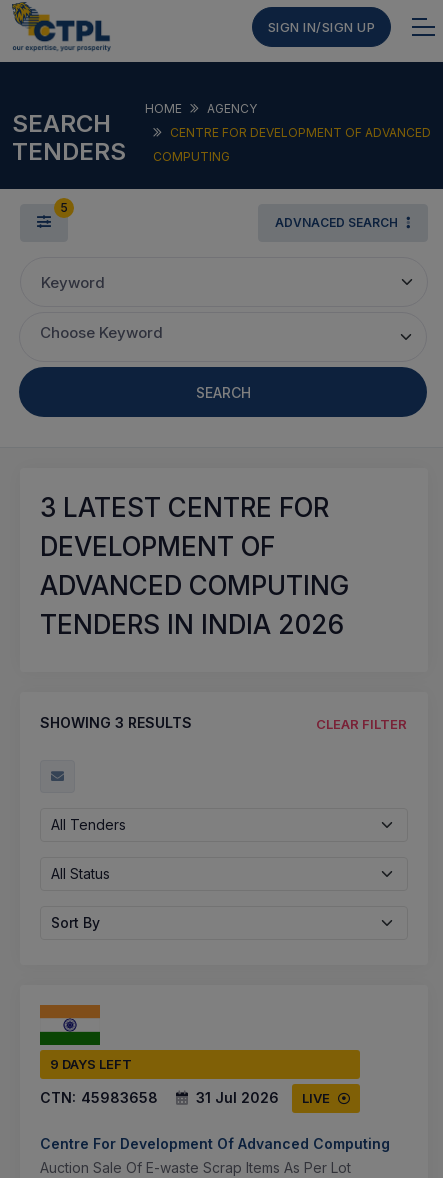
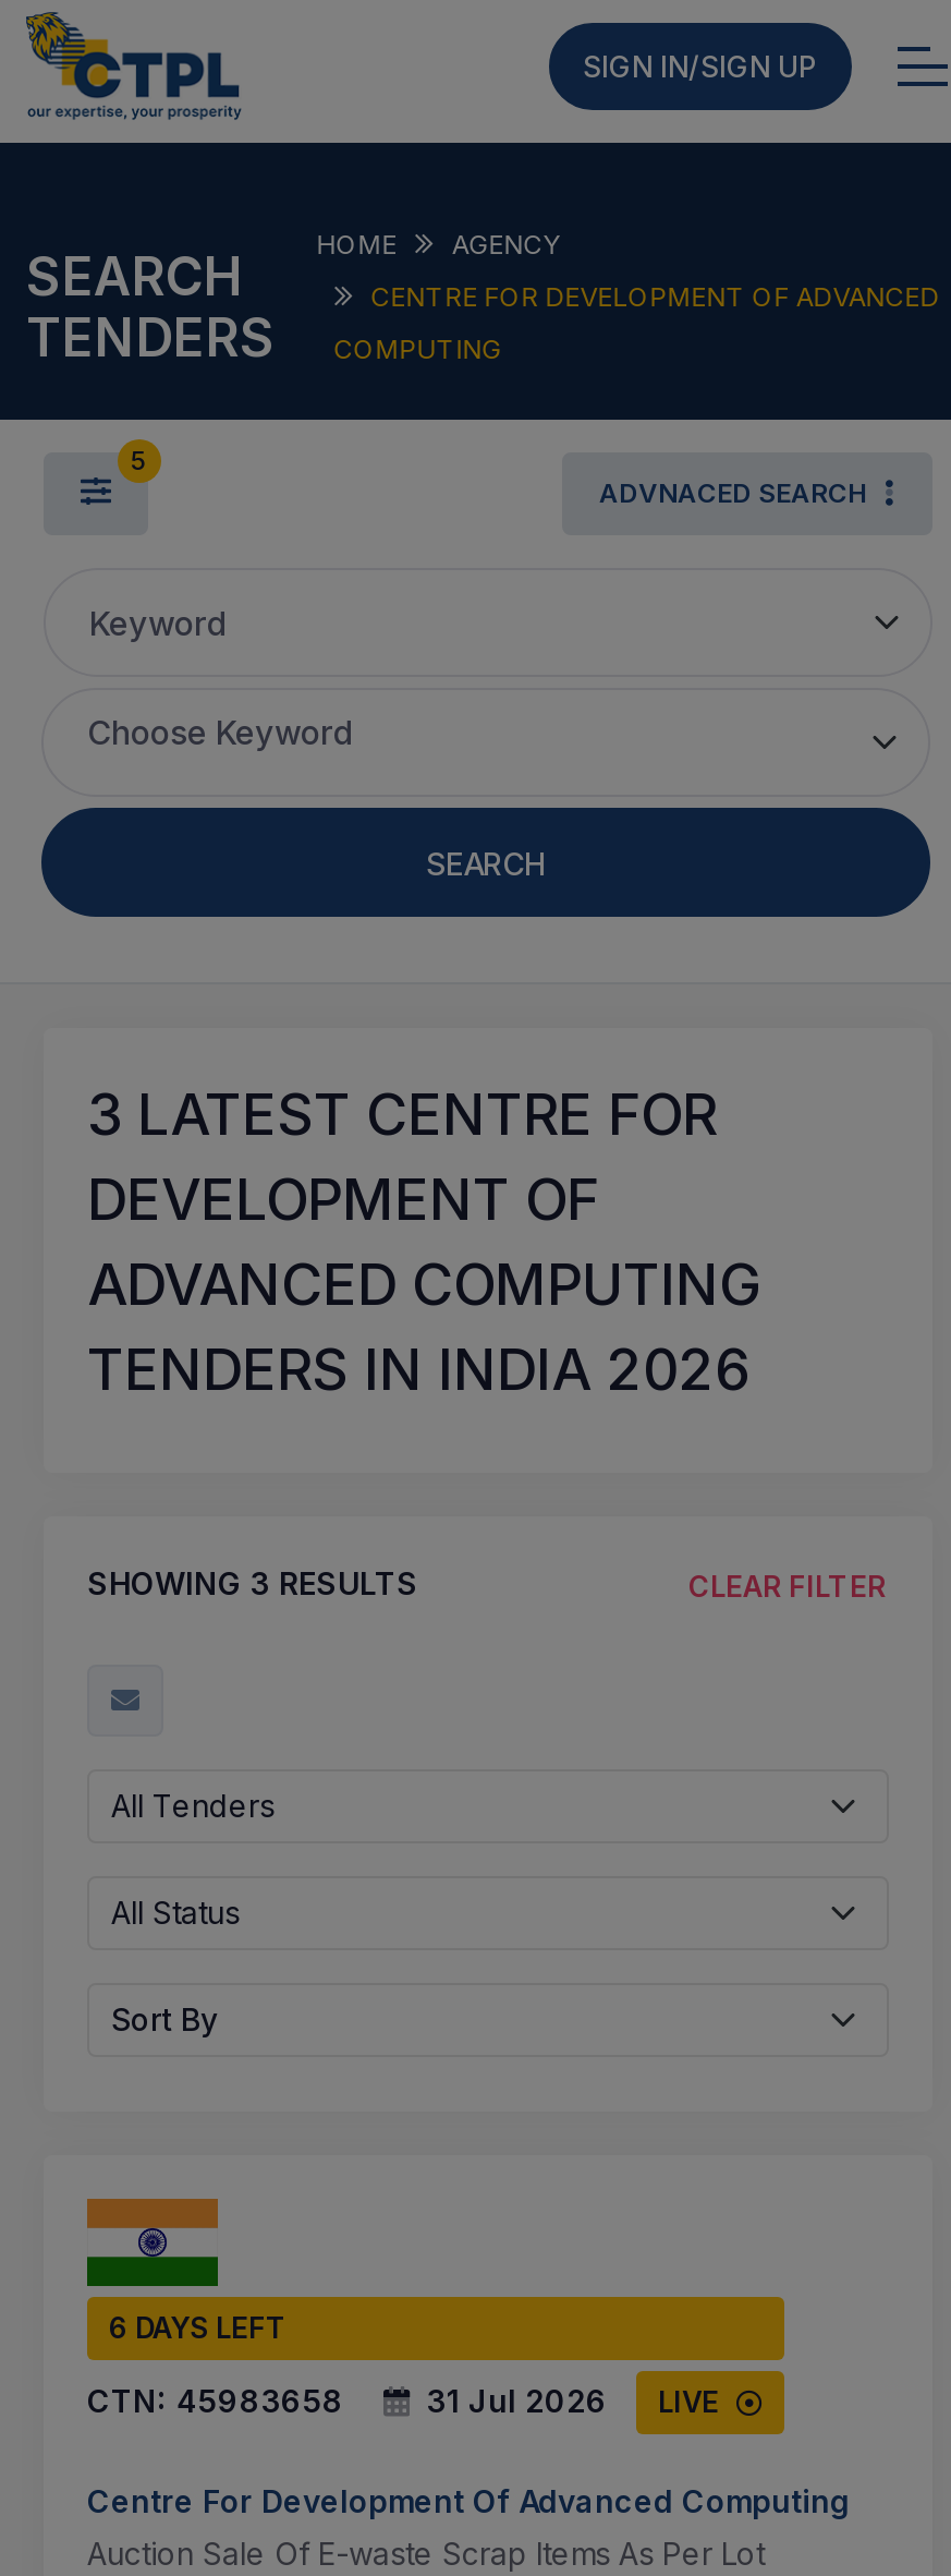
- 9 DAYS LEFT
+ 6 DAYS LEFT
